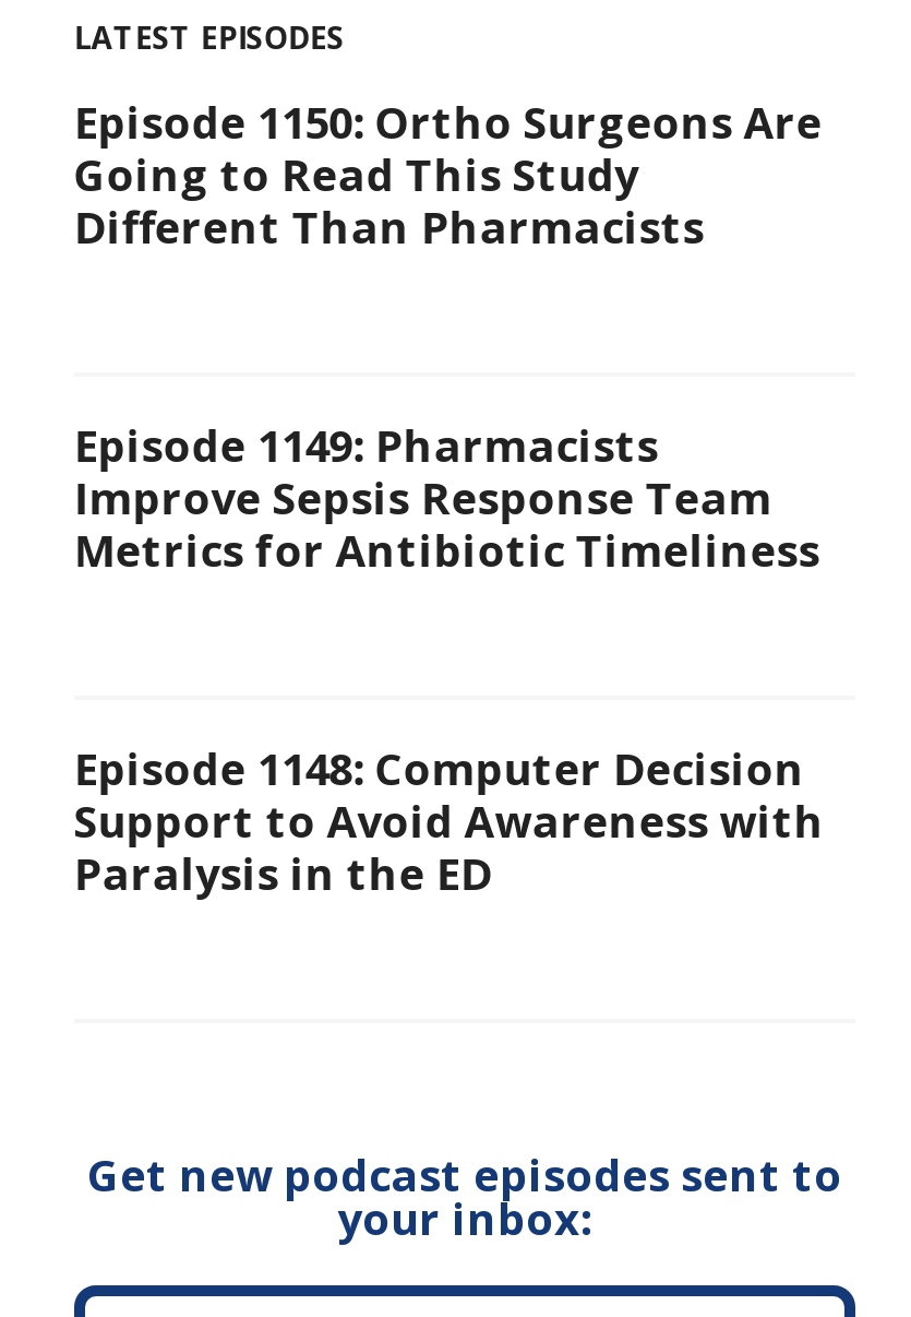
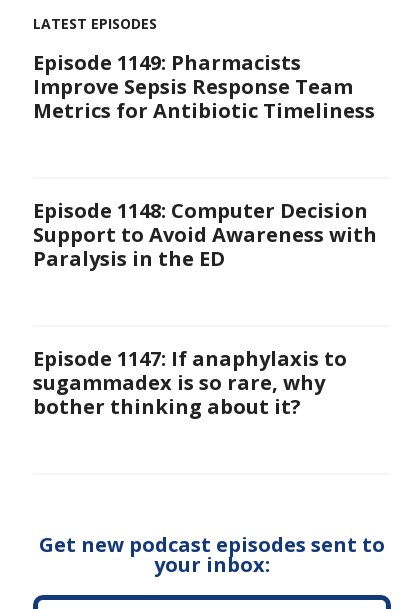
- Episode 1150: Ortho Surgeons Are
- Going to Read This Study
- Different Than Pharmacists

moved up: Episode 1149: Pharmacists | Improve Sepsis Response Team | Metrics for Antibiotic Timeliness | Episode 1148: Computer Decision | Support to Avoid Awareness with | Paralysis in the ED

+ Episode 1147: If anaphylaxis to
+ sugammadex is so rare, why
+ bother thinking about it?
